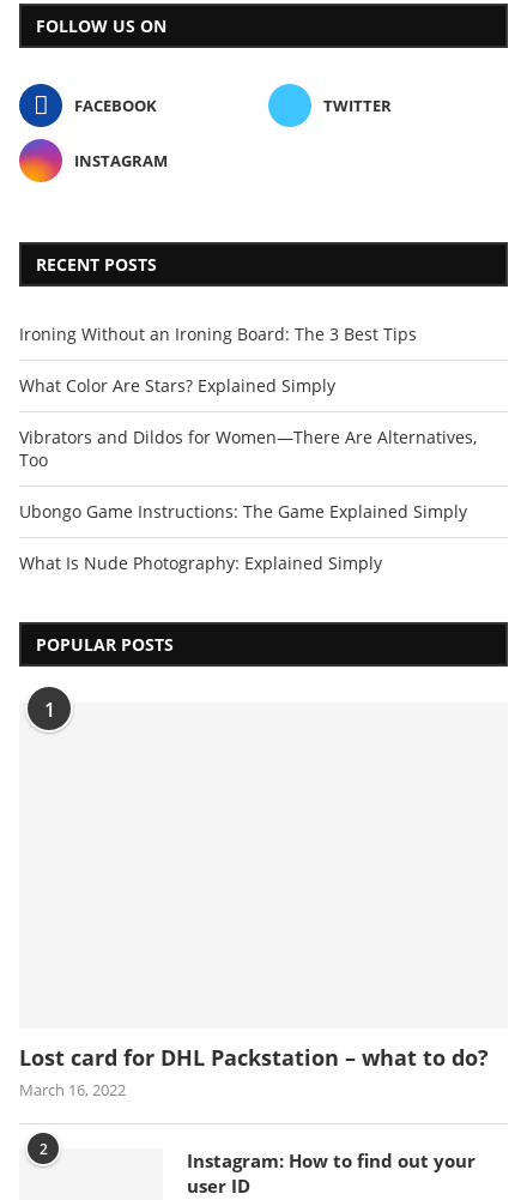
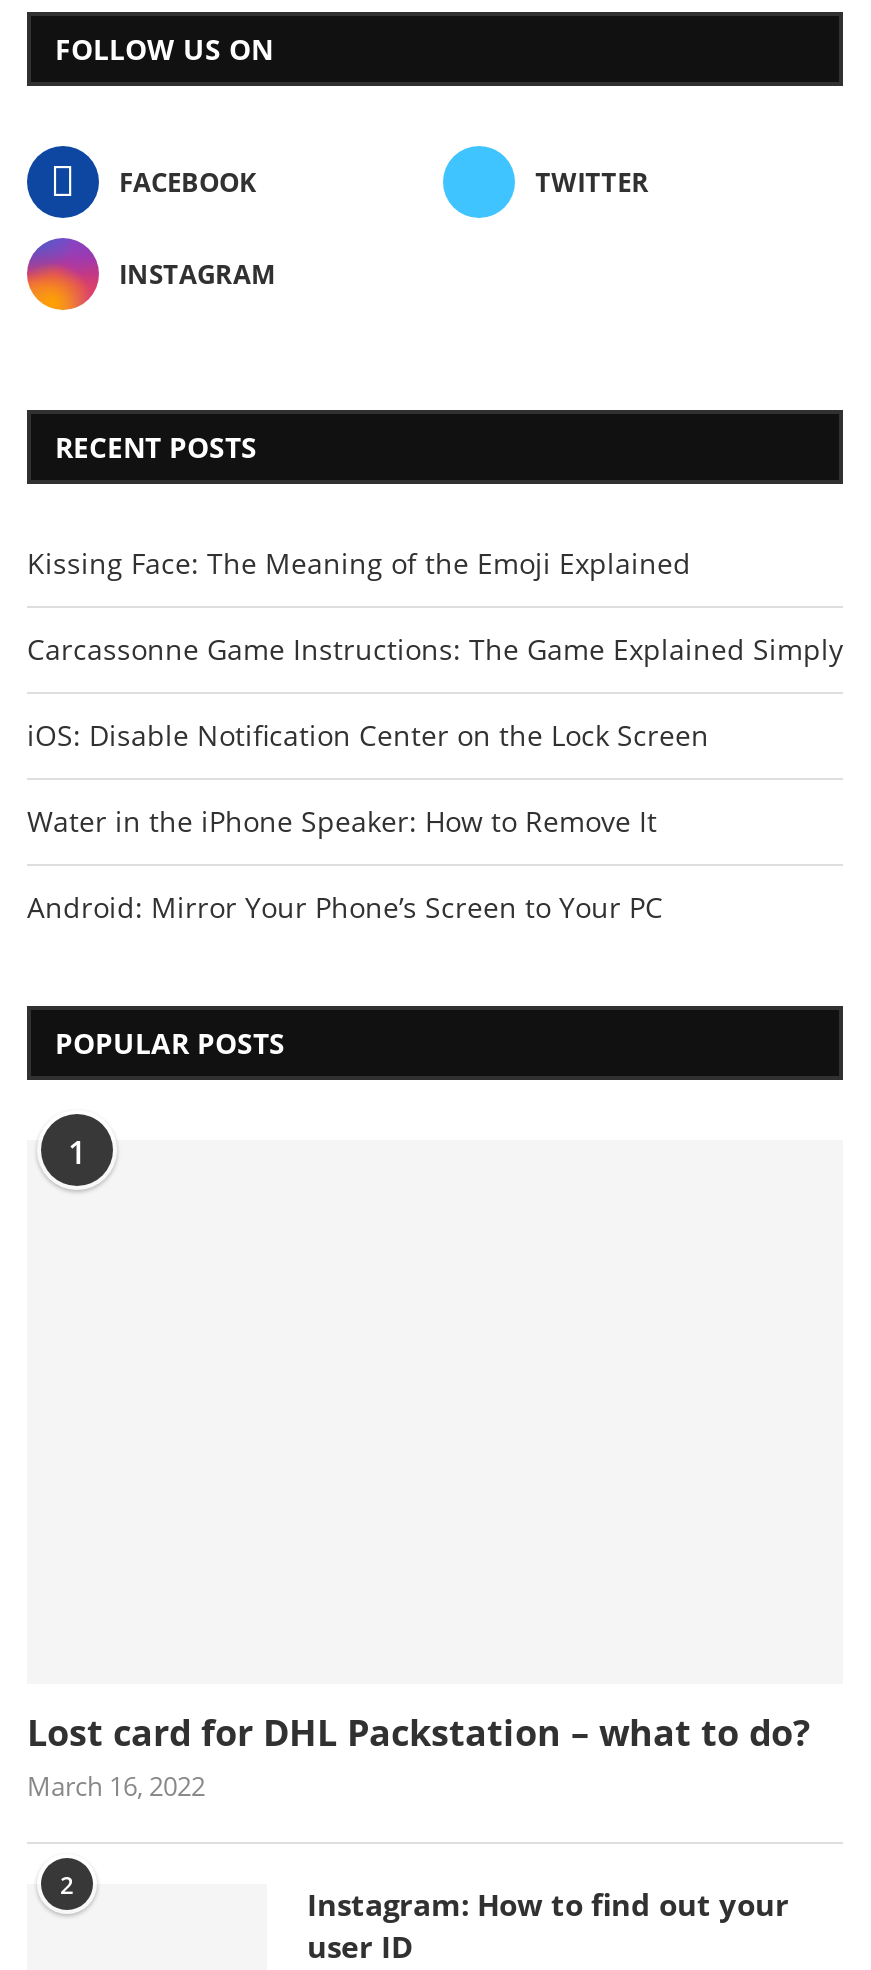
- Ironing Without an Ironing Board: The 3 Best Tips
+ Kissing Face: The Meaning of the Emoji Explained

- What Color Are Stars? Explained Simply
+ Carcassonne Game Instructions: The Game Explained Simply

- Vibrators and Dildos for Women—There Are Alternatives,
- Too
+ iOS: Disable Notification Center on the Lock Screen

- Ubongo Game Instructions: The Game Explained Simply
+ Water in the iPhone Speaker: How to Remove It

- What Is Nude Photography: Explained Simply
+ Android: Mirror Your Phone’s Screen to Your PC
